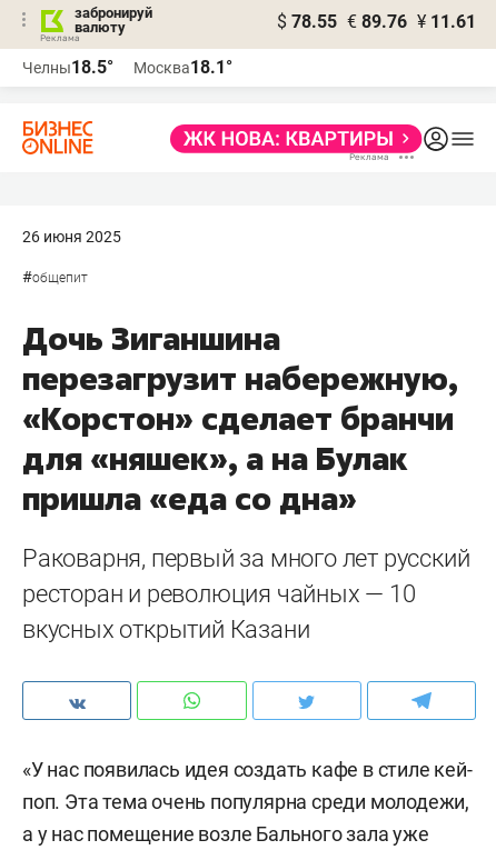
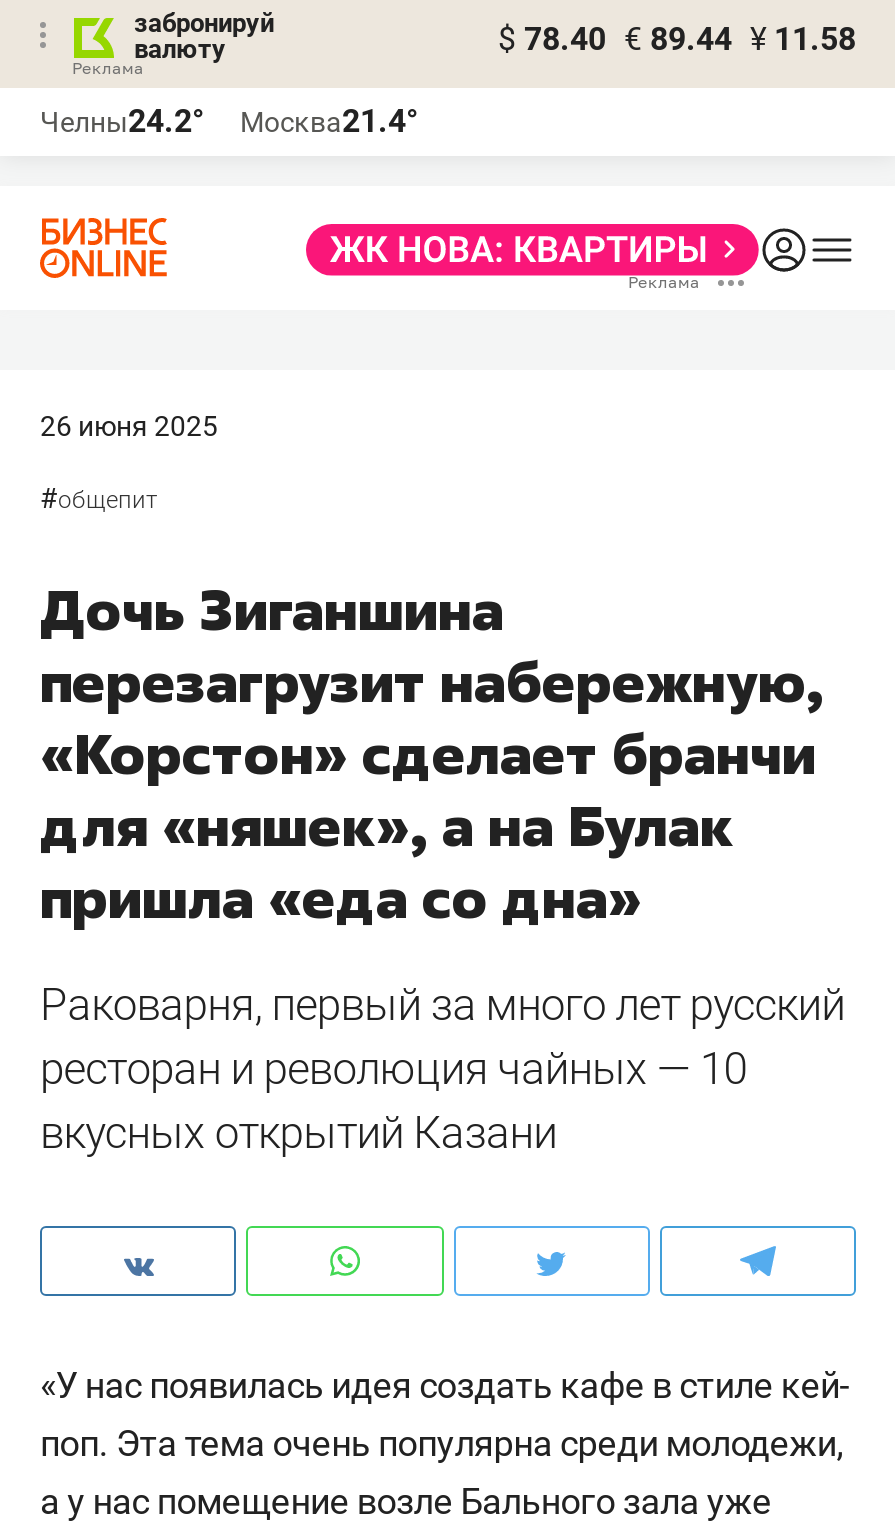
- $ 78.55 € 89.76 ¥ 11.61
+ $ 78.40 € 89.44 ¥ 11.58

- Челны18.5°
+ Челны24.2°

- Москва18.1°
+ Москва21.4°
